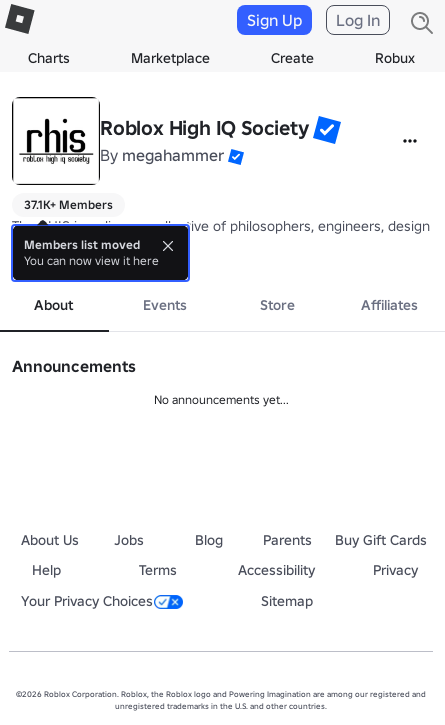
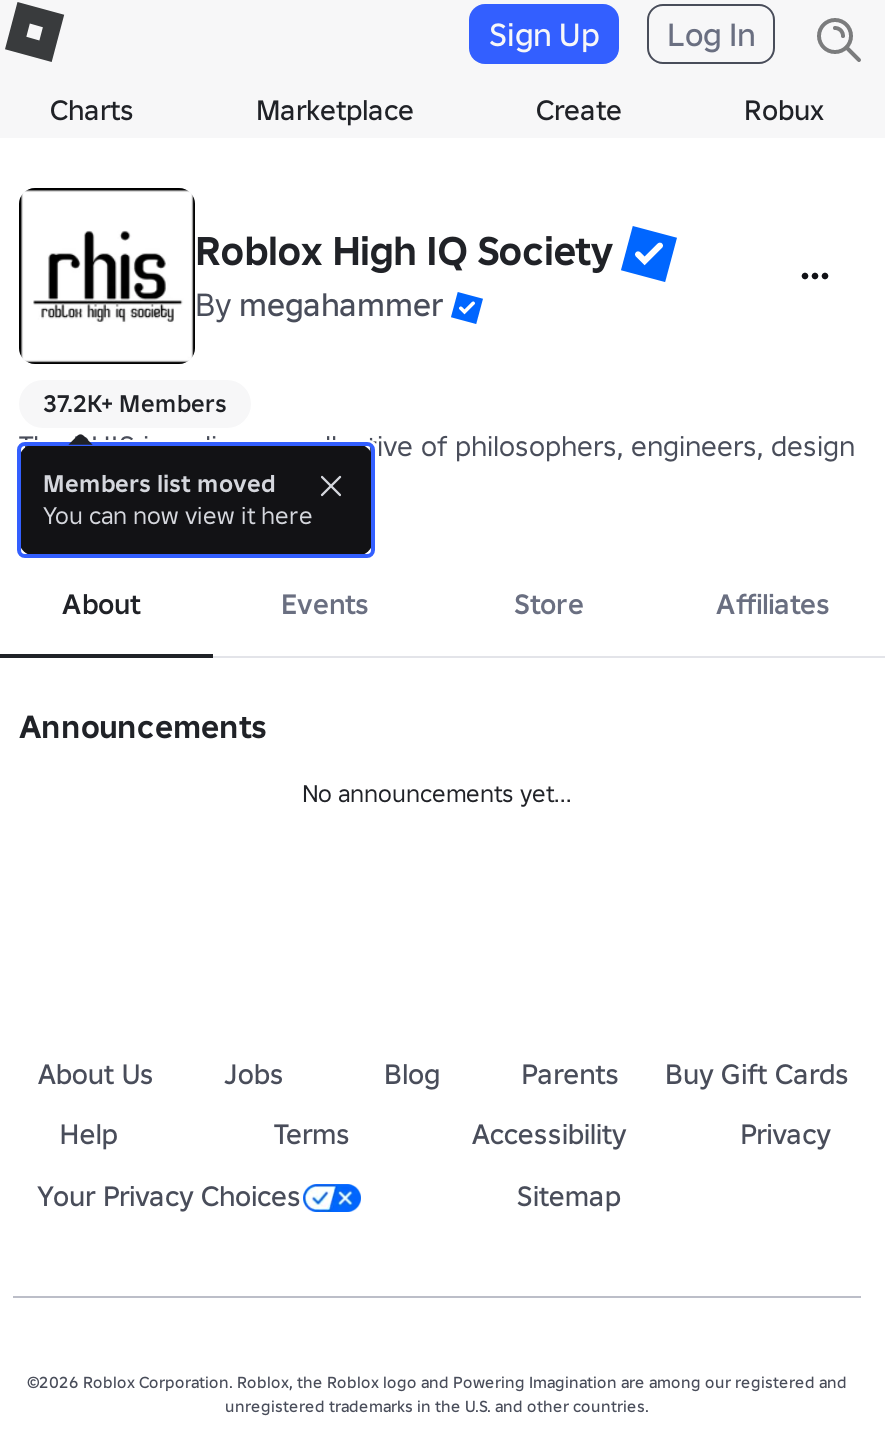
- 37.1K+ Members
+ 37.2K+ Members
